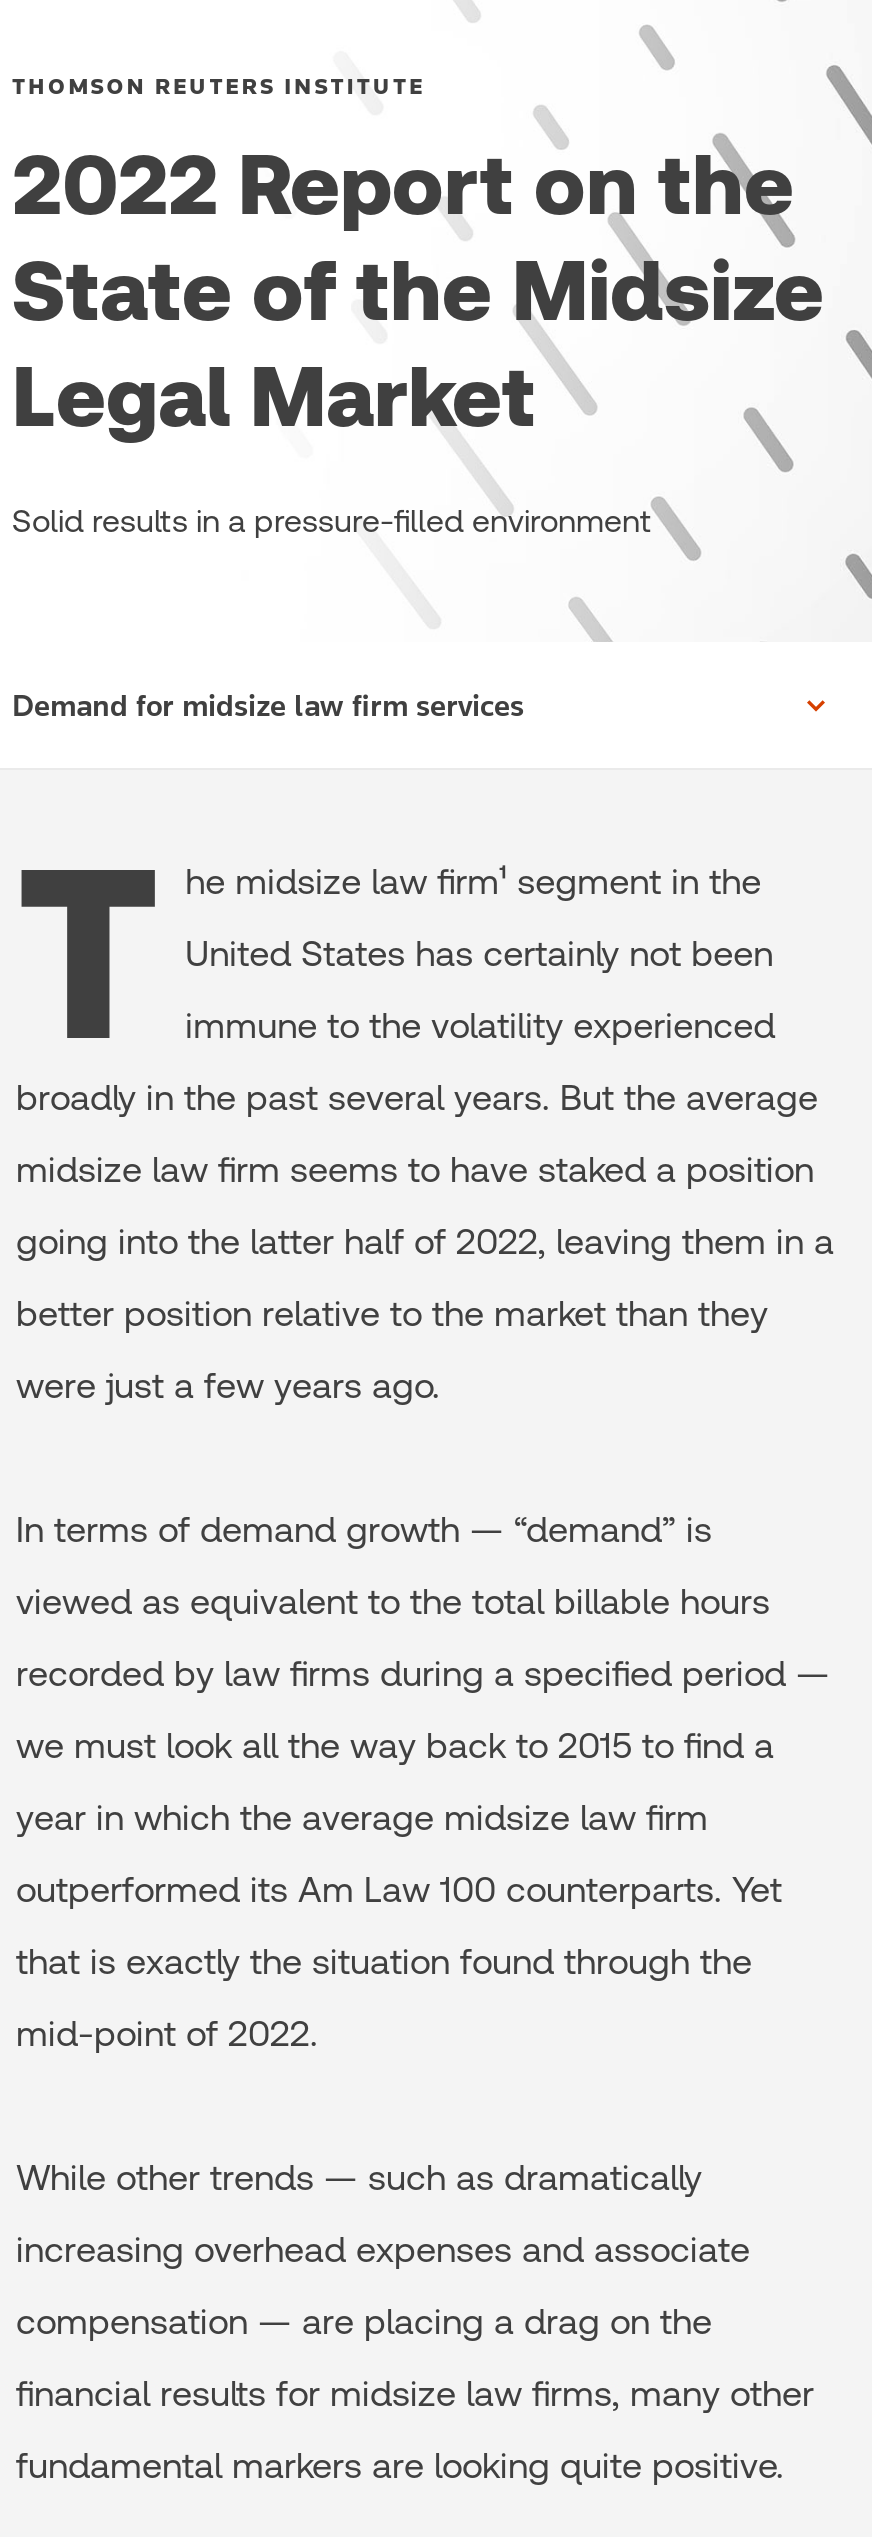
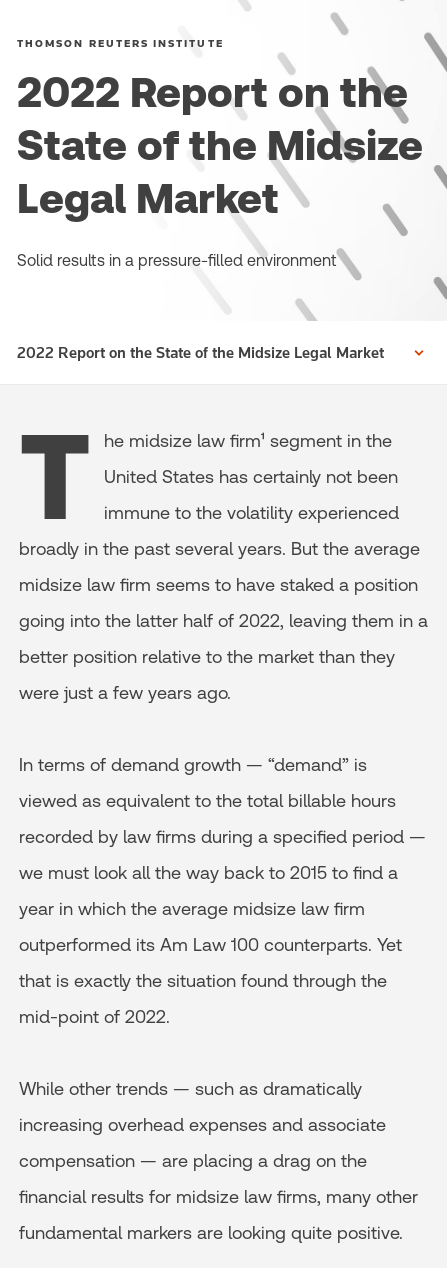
- Demand for midsize law firm services
+ 2022 Report on the State of the Midsize Legal Market
